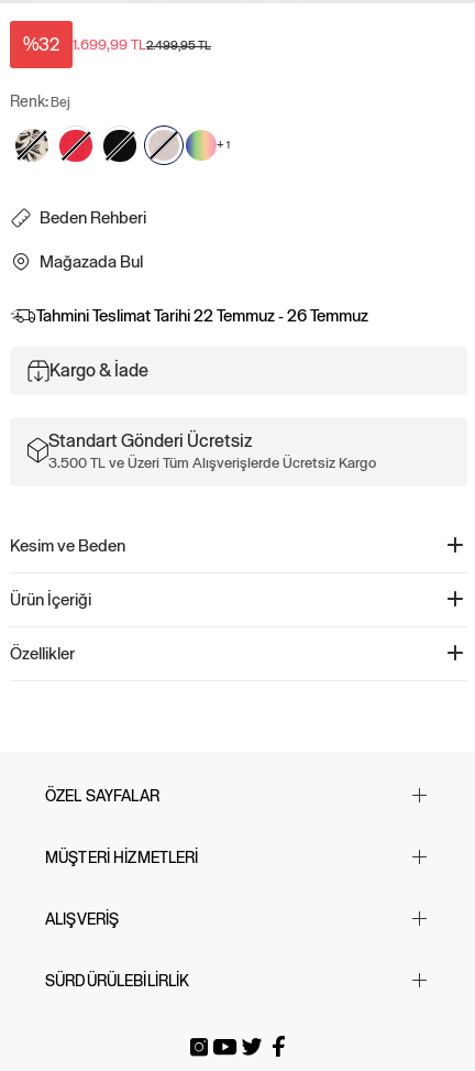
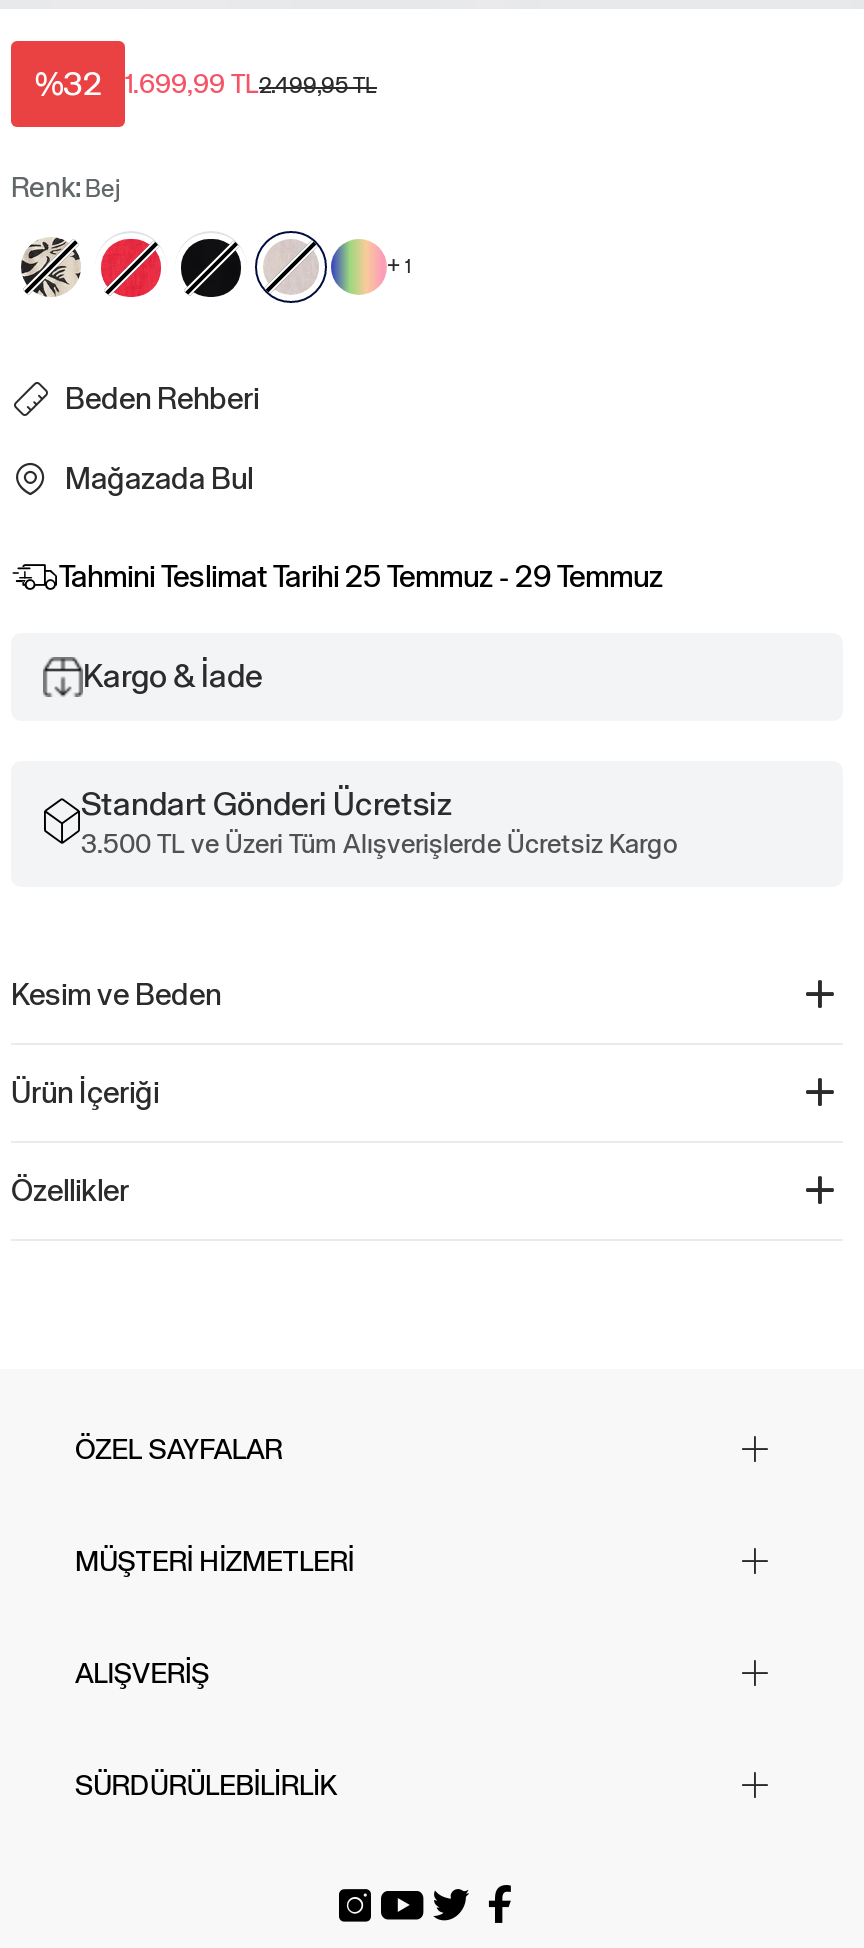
- Tahmini Teslimat Tarihi 22 Temmuz - 26 Temmuz
+ Tahmini Teslimat Tarihi 25 Temmuz - 29 Temmuz
